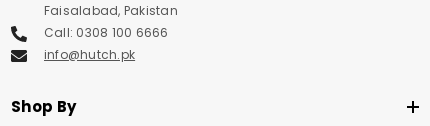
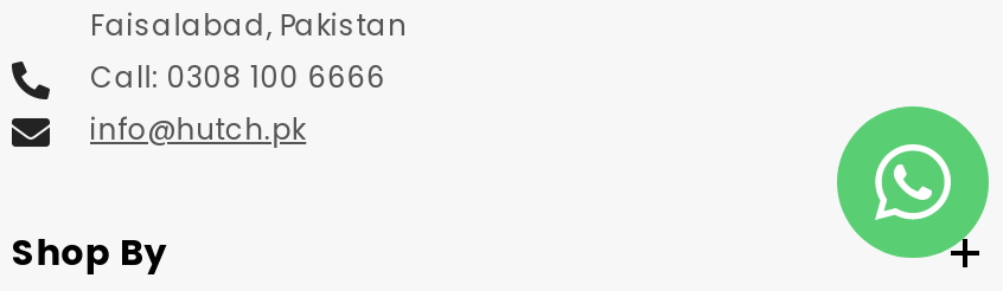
+ [image]
